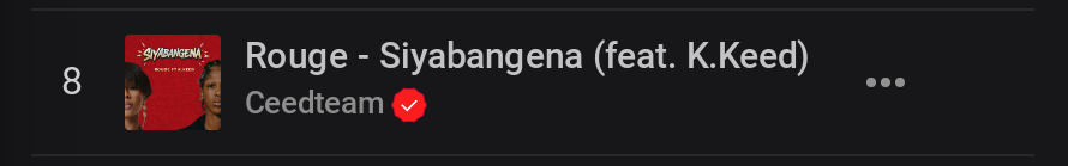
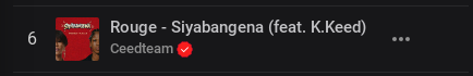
- 8
+ 6
